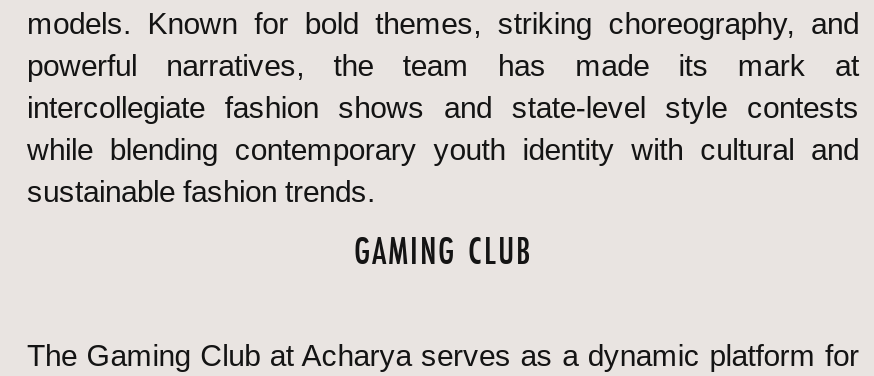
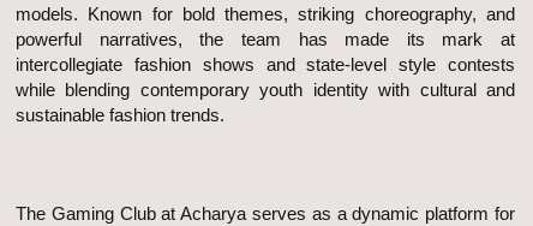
- GAMING CLUB
